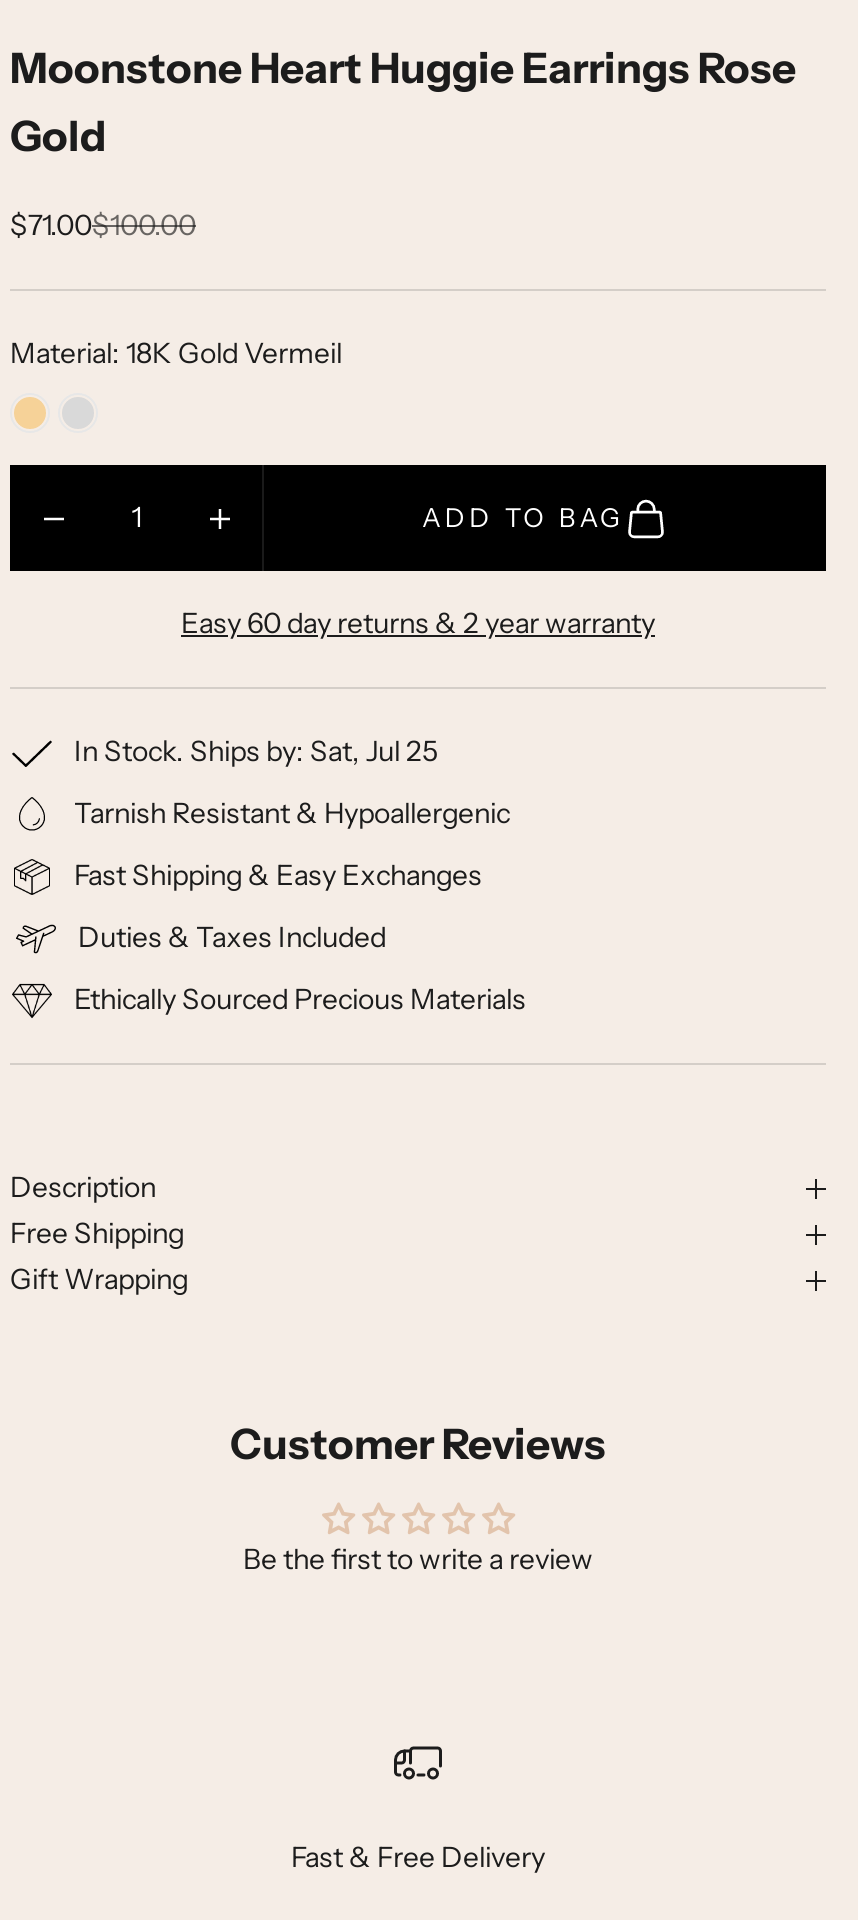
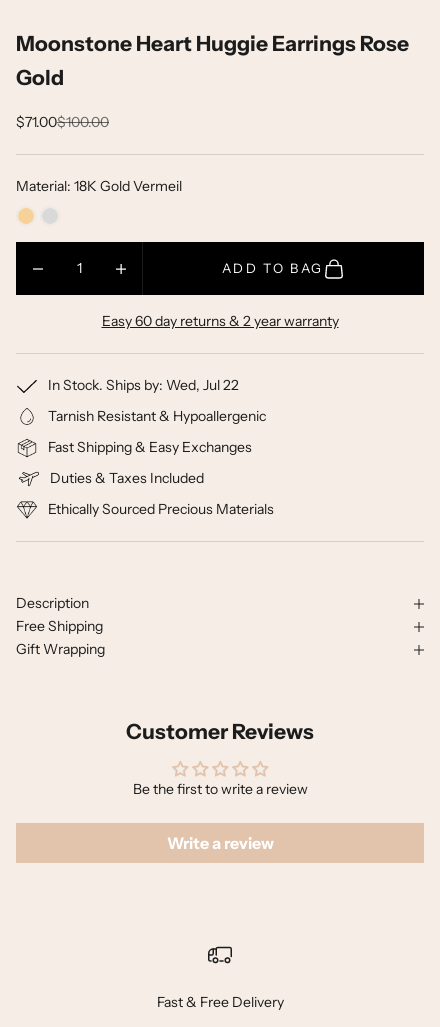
- In Stock. Ships by: Sat, Jul 25
+ In Stock. Ships by: Wed, Jul 22

+ Write a review
